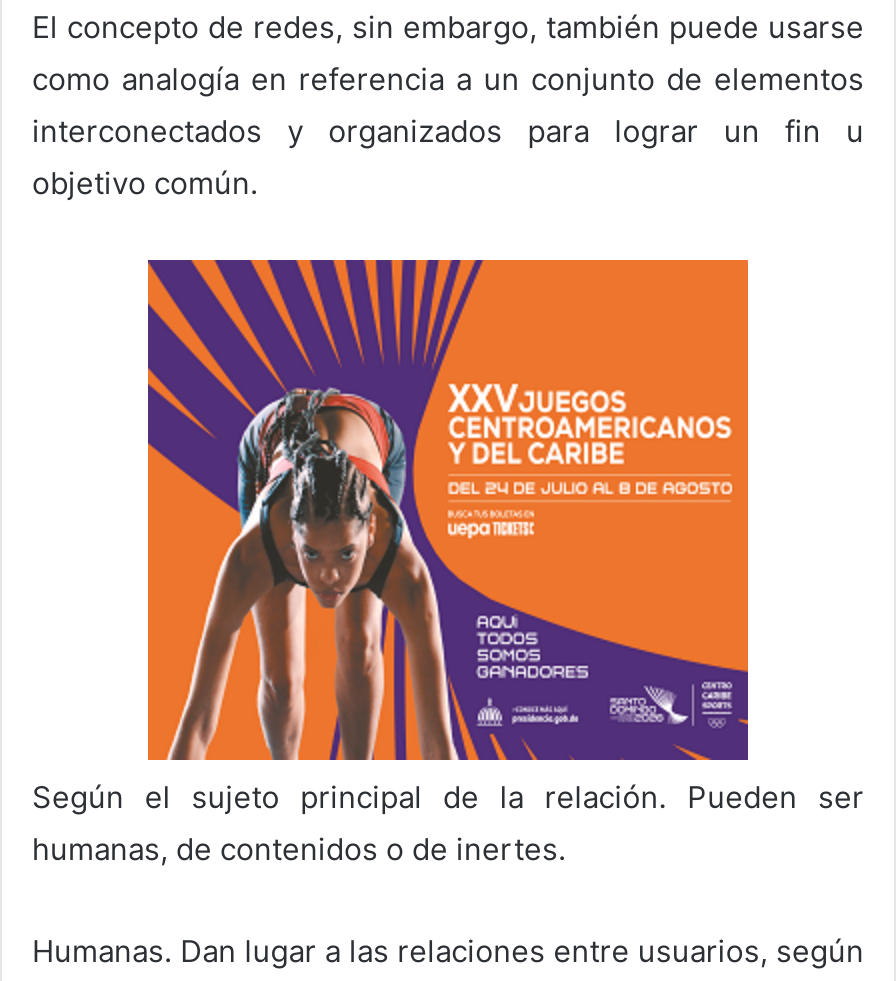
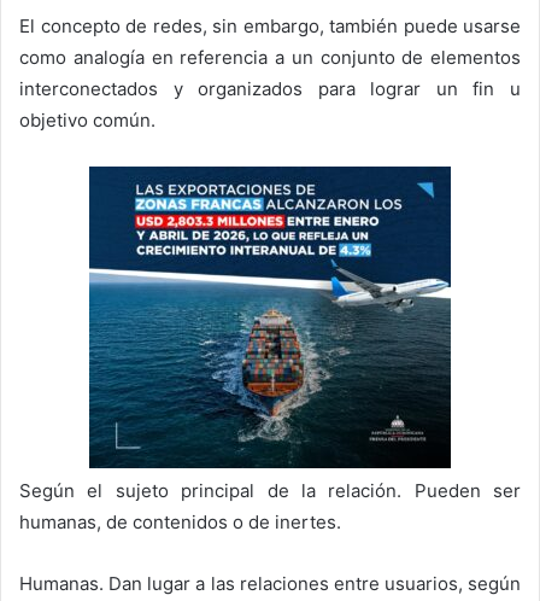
- [image]
+ [image]
